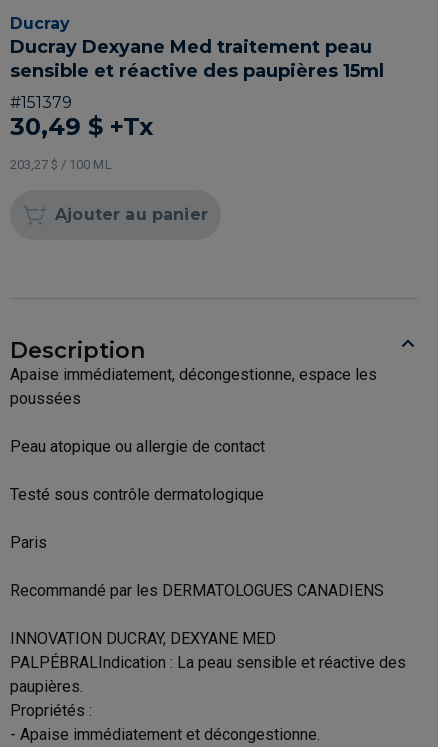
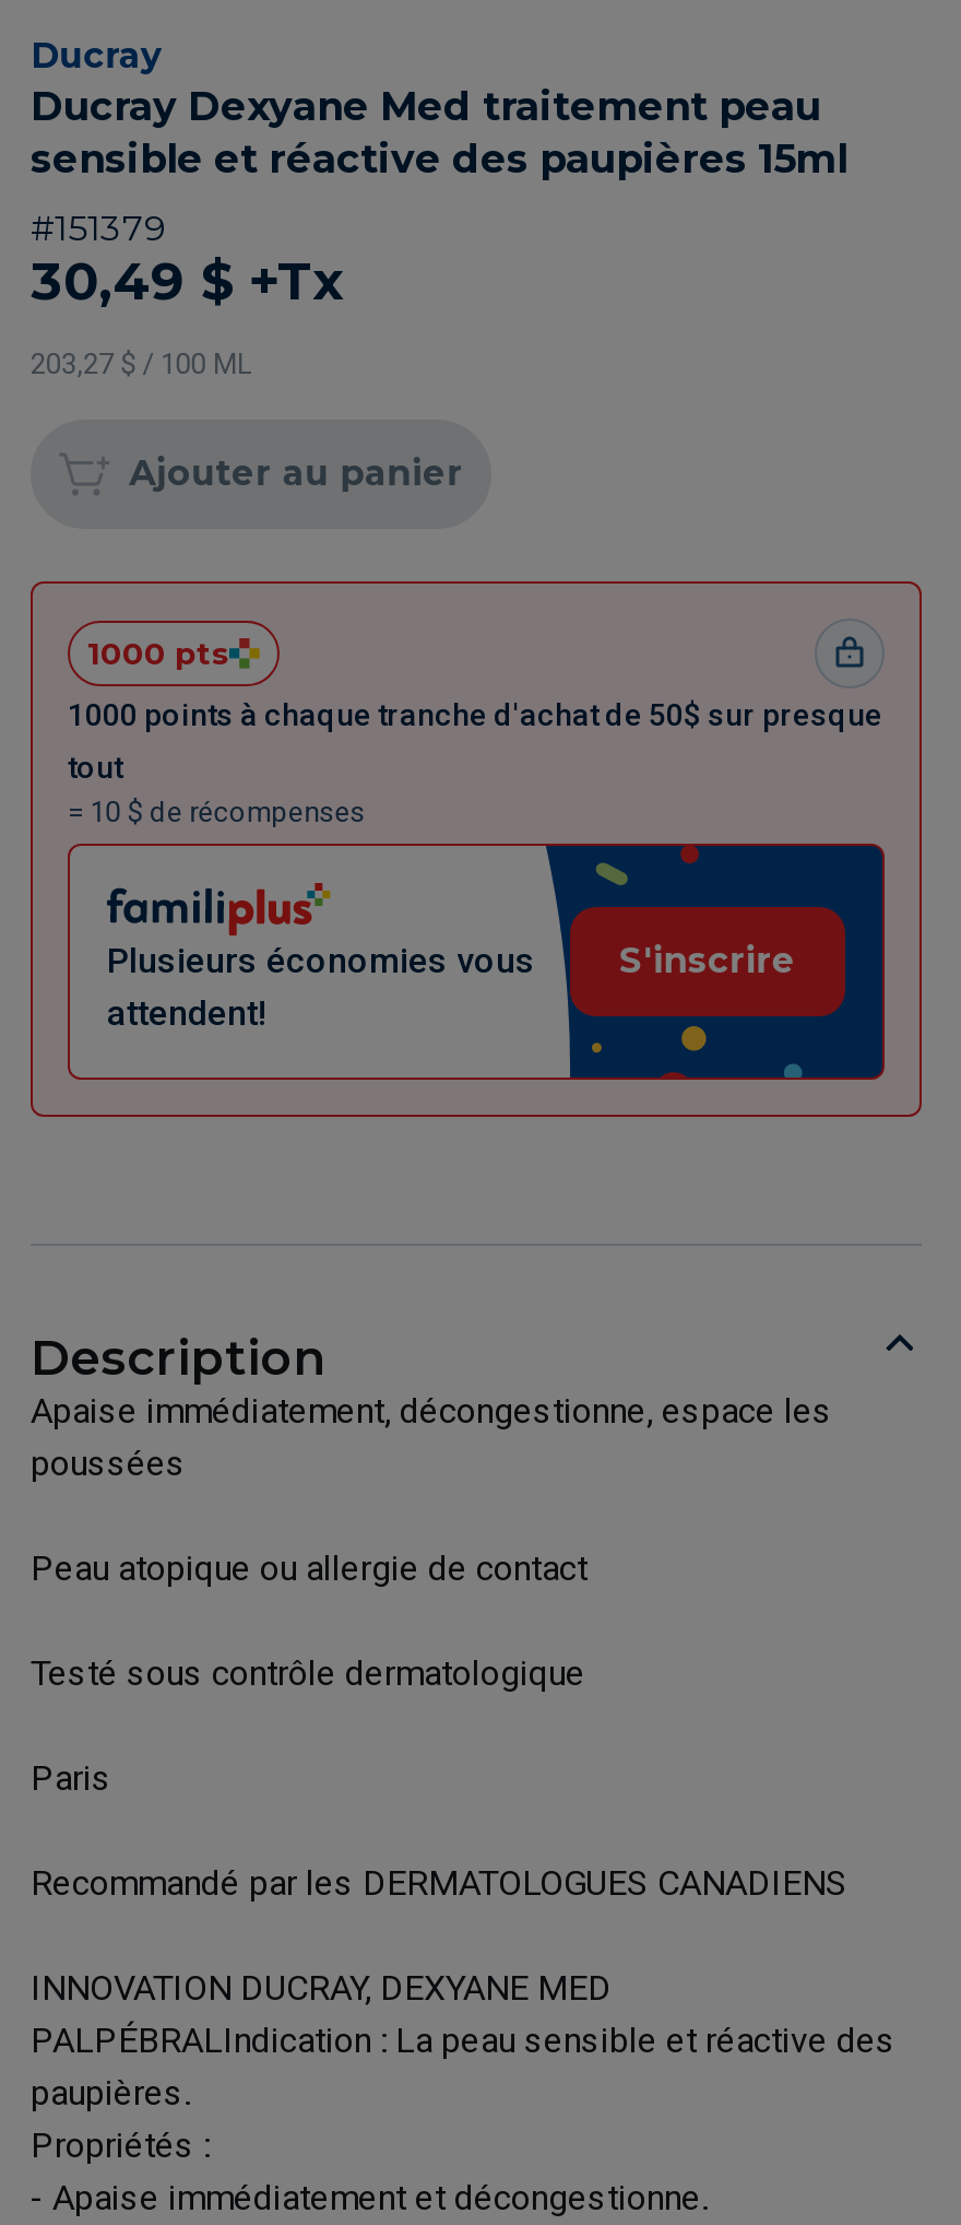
+ [image]
+ 1000 pts
+ 1000 points à chaque tranche d'achat de 50$ sur presque
+ tout
+ = 10 $ de récompenses

+ Plusieurs économies vous
+ attendent!

+ S'inscrire
